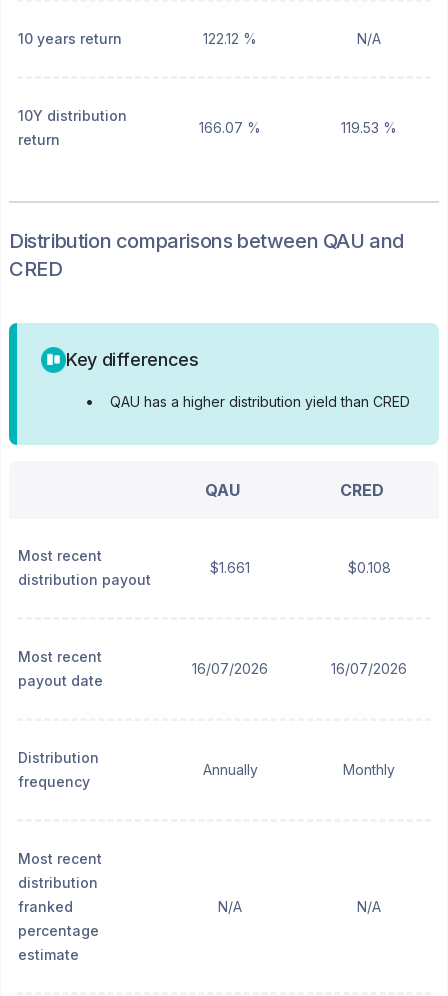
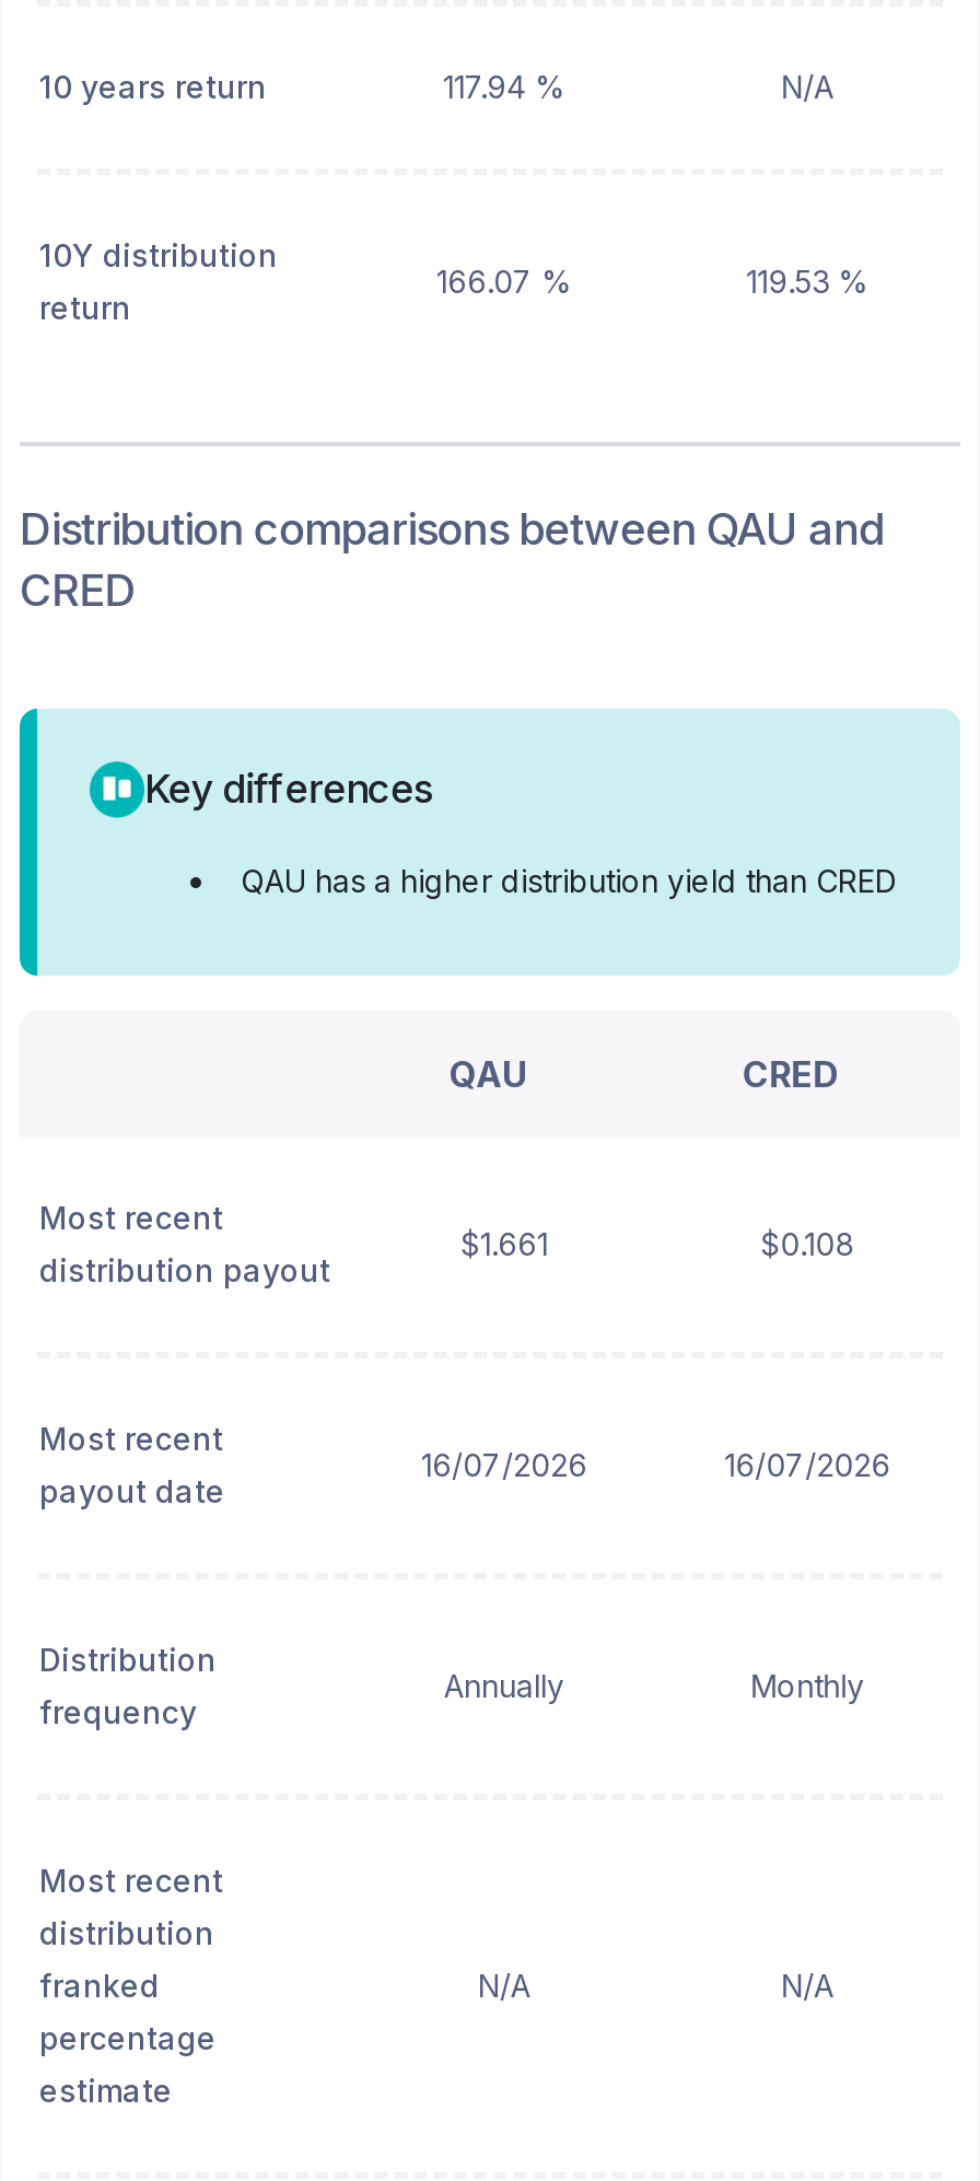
- 122.12 %
+ 117.94 %
